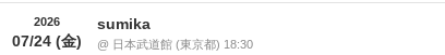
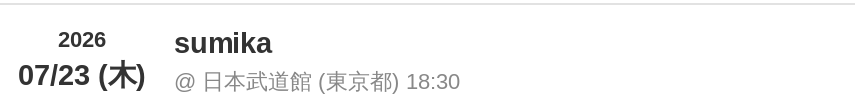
- 07/24 (金) @ 日本武道館 (東京都) 18:30
+ 07/23 (木) @ 日本武道館 (東京都) 18:30
